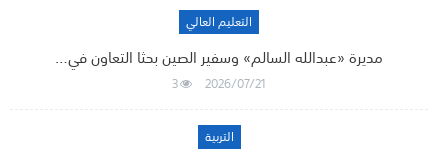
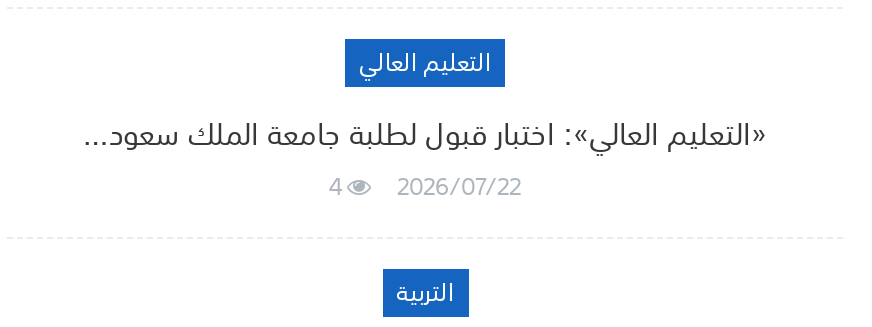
- مديرة «عبدالله السالم» وسفير الصين بحثا التعاون في…
- 2026/07/21
- 3
+ «التعليم العالي»: اختبار قبول لطلبة جامعة الملك سعود…
+ 2026/07/22
+ 4
